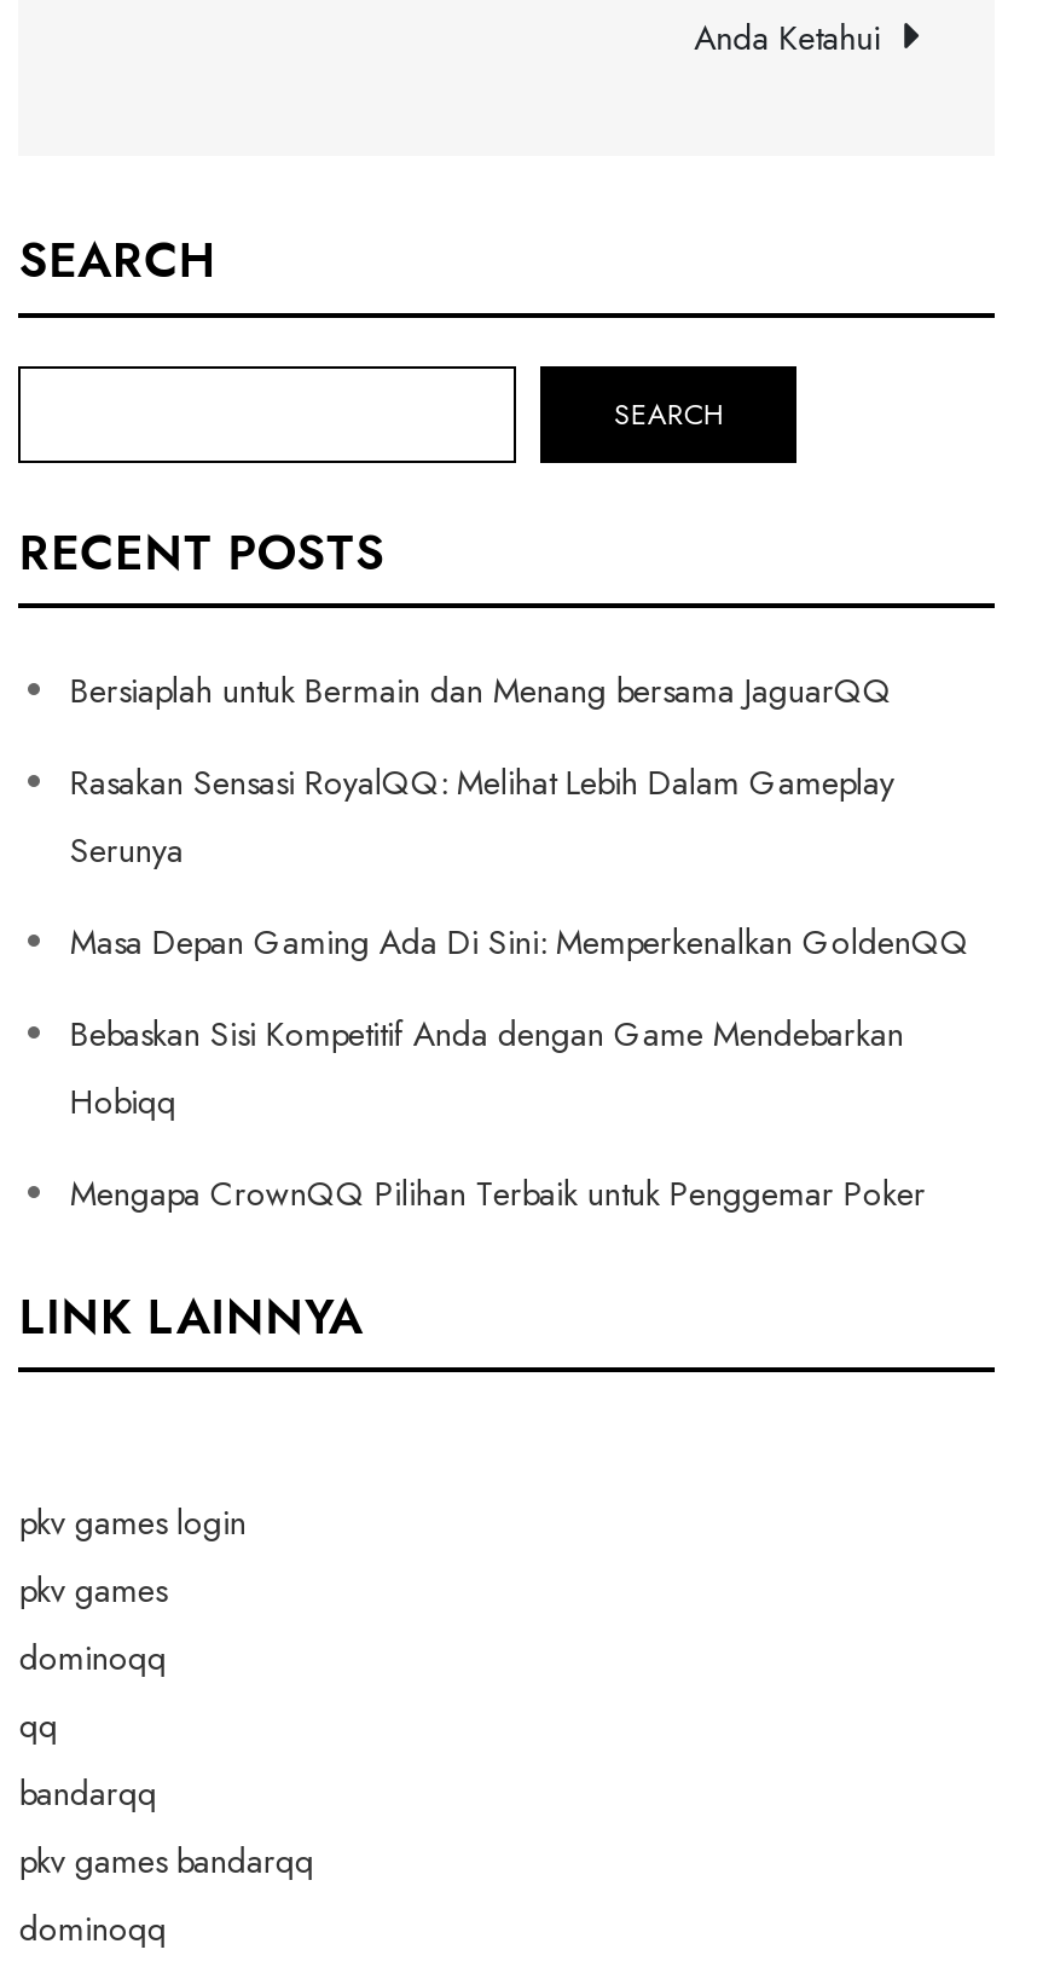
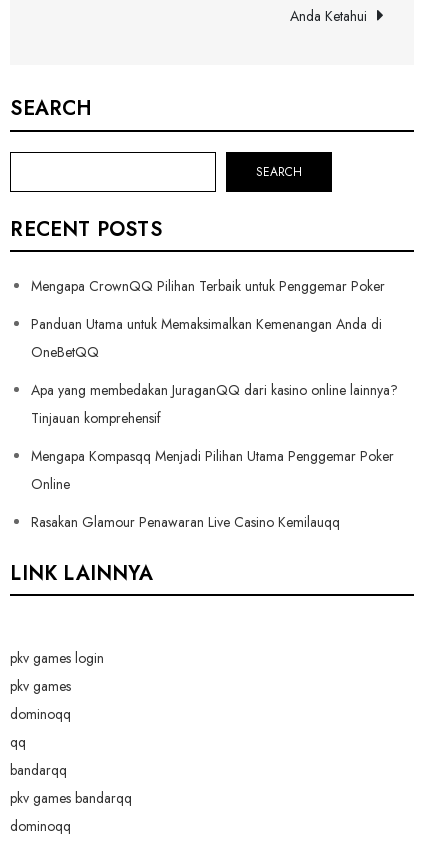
- Bersiaplah untuk Bermain dan Menang bersama JaguarQQ
- Rasakan Sensasi RoyalQQ: Melihat Lebih Dalam Gameplay
- Serunya
- Masa Depan Gaming Ada Di Sini: Memperkenalkan GoldenQQ
- Bebaskan Sisi Kompetitif Anda dengan Game Mendebarkan
- Hobiqq

moved up: Mengapa CrownQQ Pilihan Terbaik untuk Penggemar Poker

+ Panduan Utama untuk Memaksimalkan Kemenangan Anda di
+ OneBetQQ
+ Apa yang membedakan JuraganQQ dari kasino online lainnya?
+ Tinjauan komprehensif
+ Mengapa Kompasqq Menjadi Pilihan Utama Penggemar Poker
+ Online
+ Rasakan Glamour Penawaran Live Casino Kemilauqq
